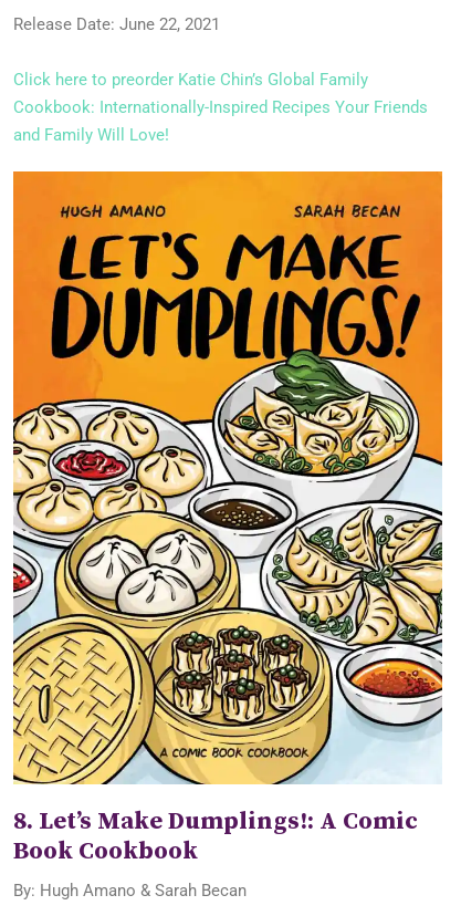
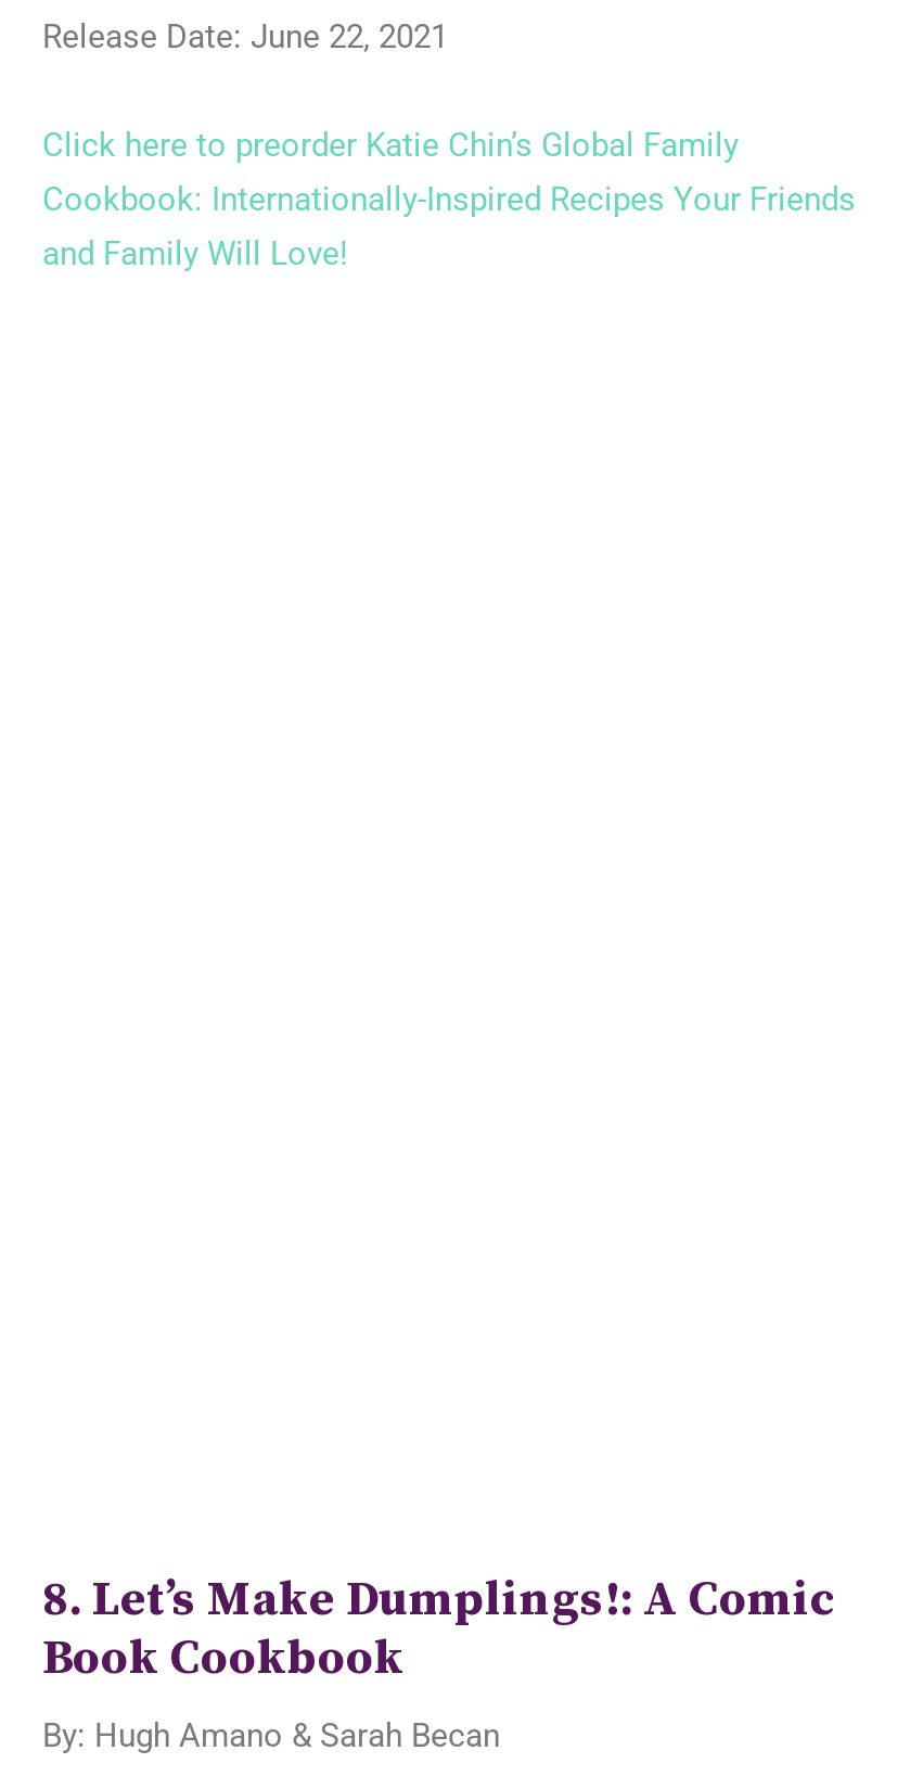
- [image]
